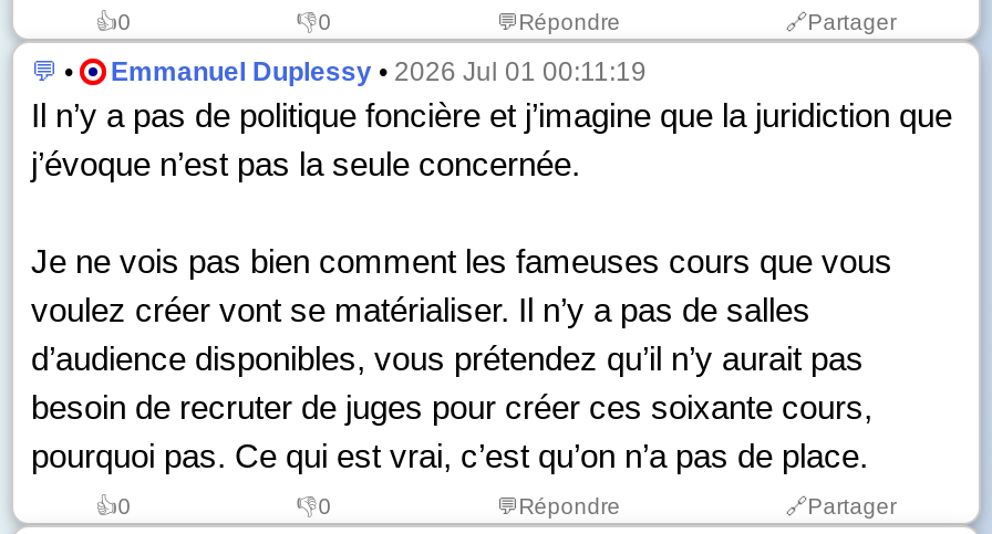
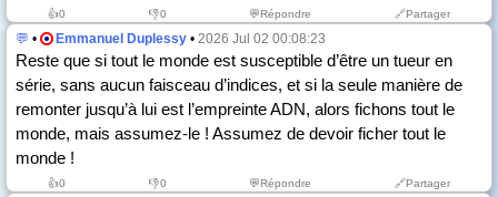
- Emmanuel Duplessy • 2026 Jul 01 00:11:19
- Il n’y a pas de politique foncière et j’imagine que la juridiction que
- j’évoque n’est pas la seule concernée.
- Je ne vois pas bien comment les fameuses cours que vous
- voulez créer vont se matérialiser. Il n’y a pas de salles
- d’audience disponibles, vous prétendez qu’il n’y aurait pas
- besoin de recruter de juges pour créer ces soixante cours,
- pourquoi pas. Ce qui est vrai, c’est qu’on n’a pas de place.
+ Emmanuel Duplessy • 2026 Jul 02 00:08:23
+ Reste que si tout le monde est susceptible d’être un tueur en
+ série, sans aucun faisceau d’indices, et si la seule manière de
+ remonter jusqu’à lui est l’empreinte ADN, alors fichons tout le
+ monde, mais assumez-le ! Assumez de devoir ficher tout le
+ monde !
